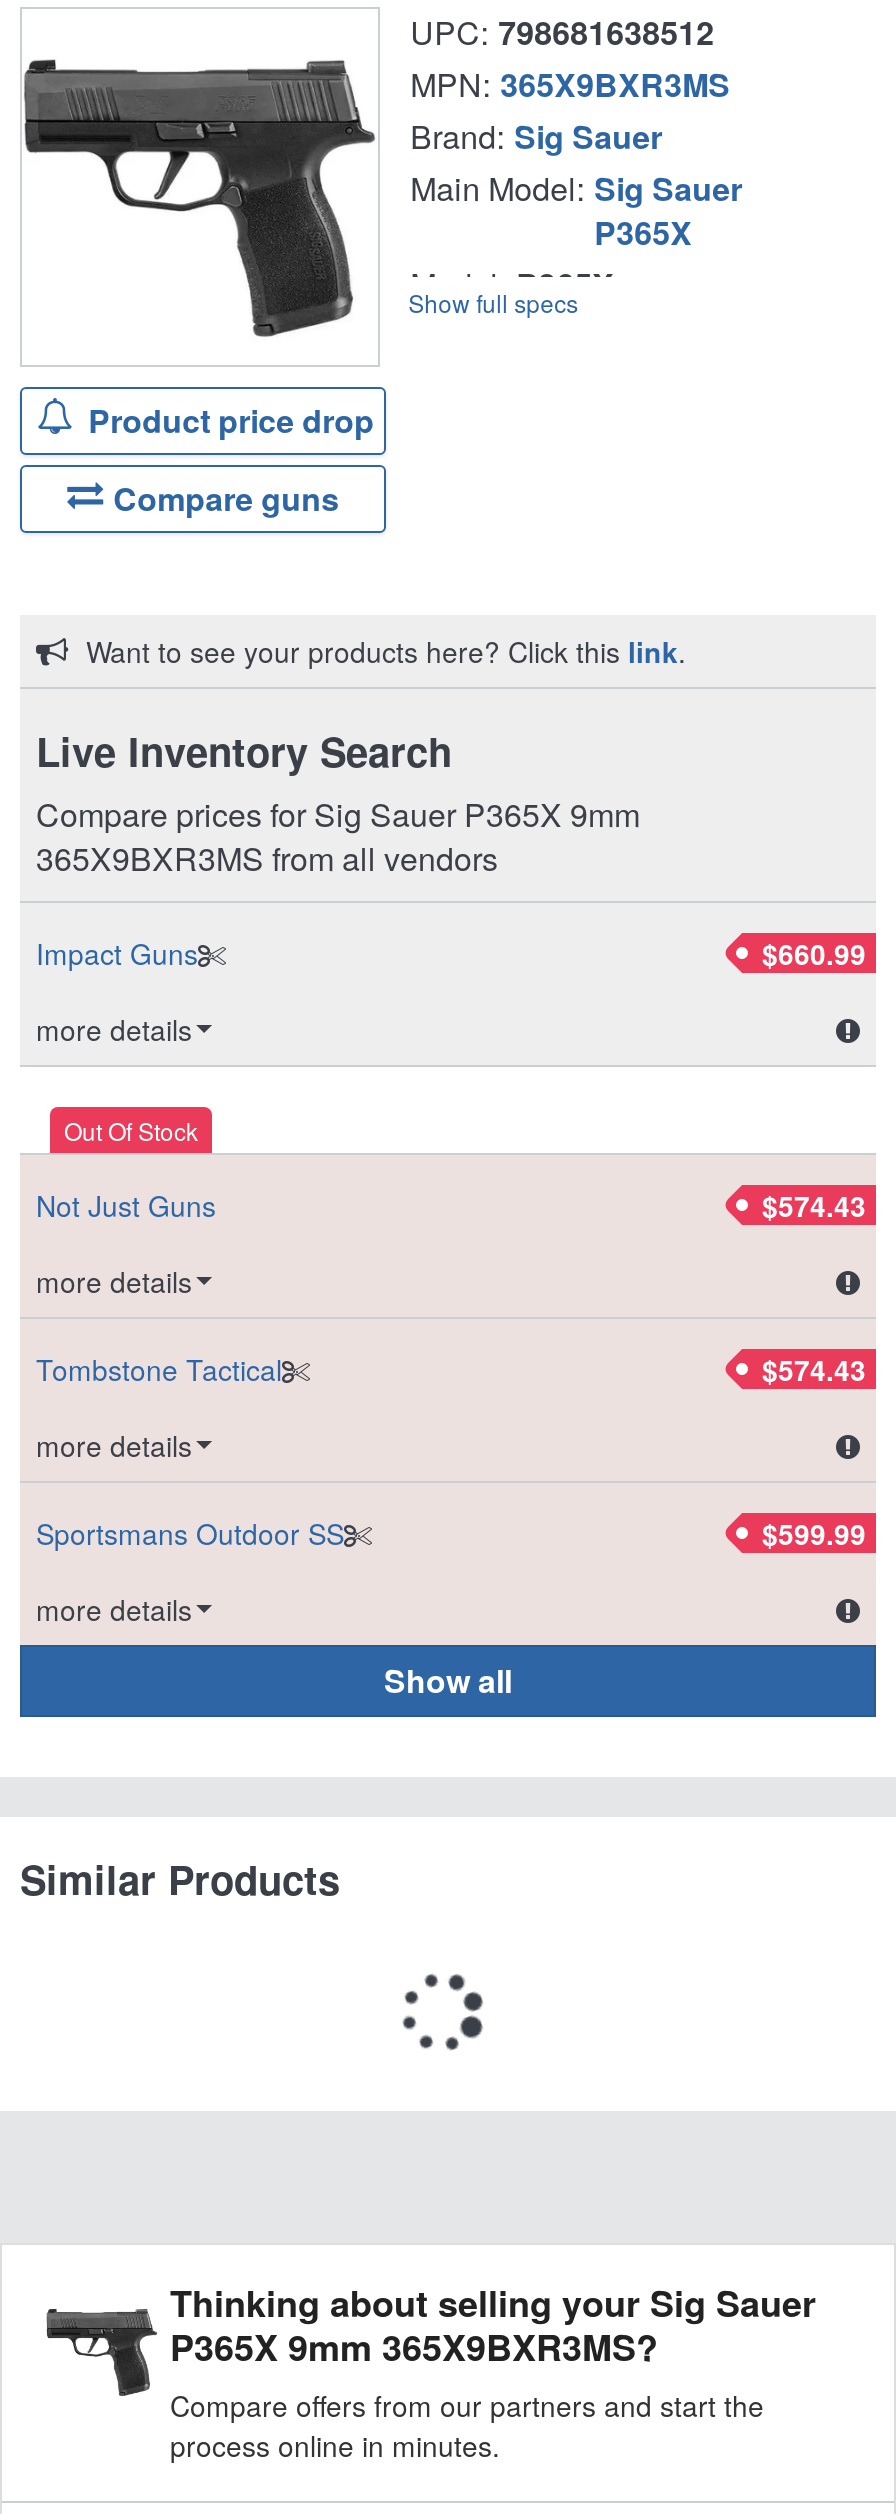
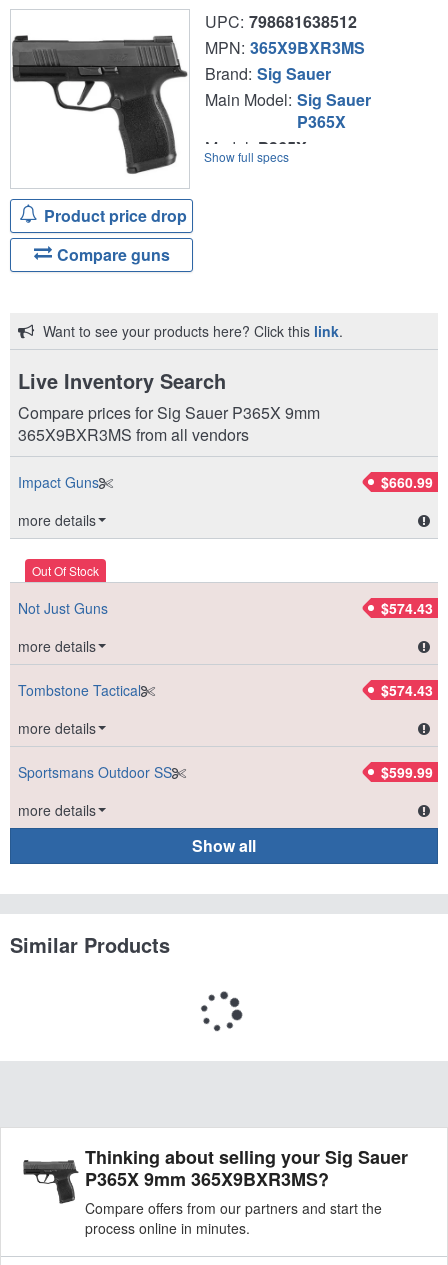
- [image]
+ [image]
